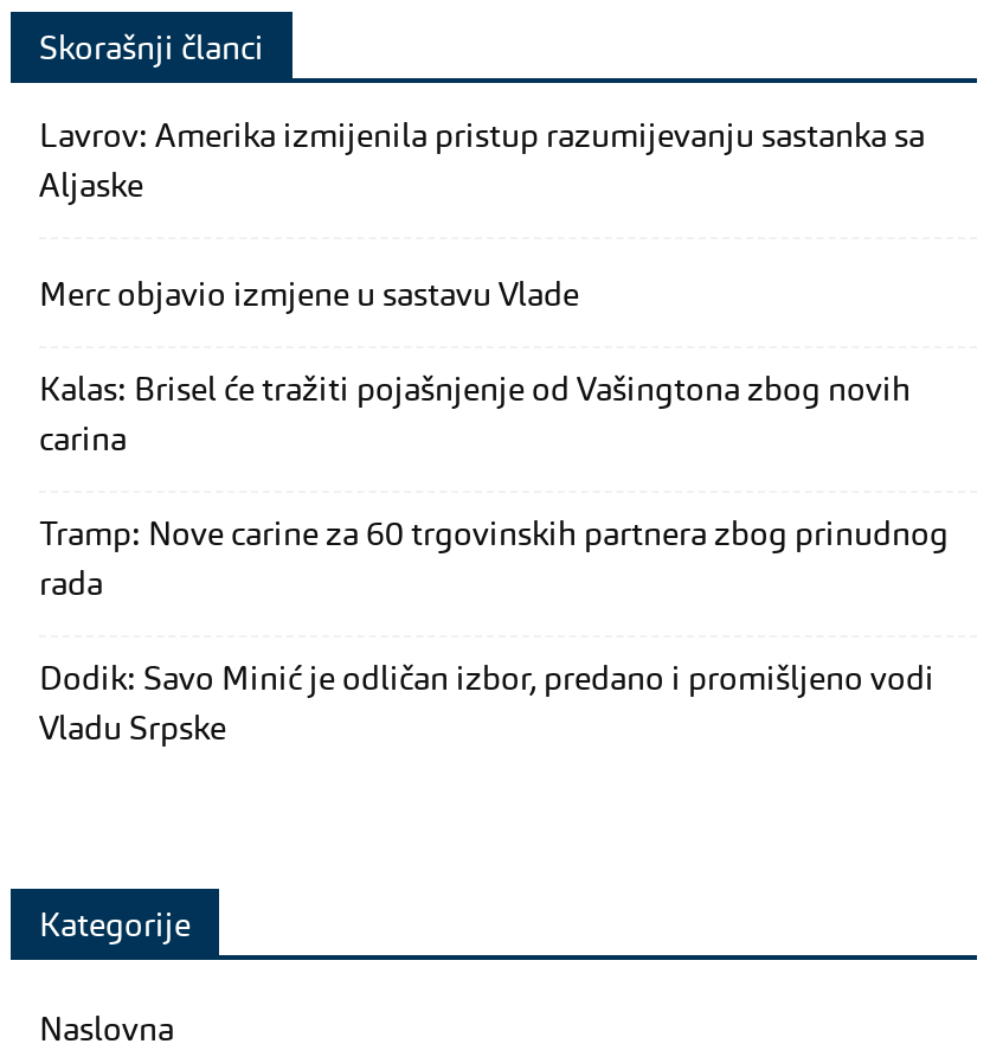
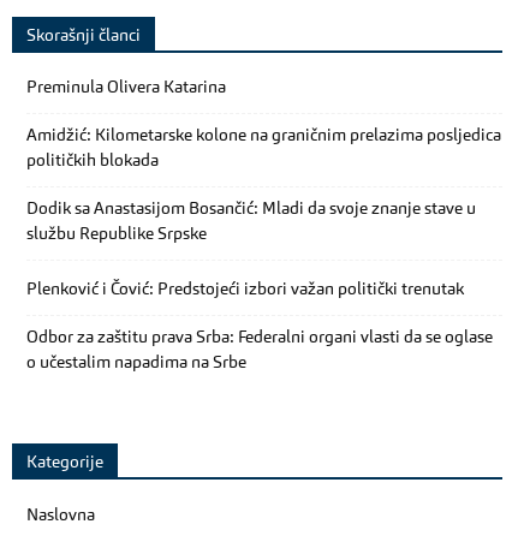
- Lavrov: Amerika izmijenila pristup razumijevanju sastanka sa
- Aljaske
- Merc objavio izmjene u sastavu Vlade
- Kalas: Brisel će tražiti pojašnjenje od Vašingtona zbog novih
- carina
- Tramp: Nove carine za 60 trgovinskih partnera zbog prinudnog
- rada
- Dodik: Savo Minić je odličan izbor, predano i promišljeno vodi
- Vladu Srpske
+ Preminula Olivera Katarina
+ Amidžić: Kilometarske kolone na graničnim prelazima posljedica
+ političkih blokada
+ Dodik sa Anastasijom Bosančić: Mladi da svoje znanje stave u
+ službu Republike Srpske
+ Plenković i Čović: Predstojeći izbori važan politički trenutak
+ Odbor za zaštitu prava Srba: Federalni organi vlasti da se oglase
+ o učestalim napadima na Srbe
